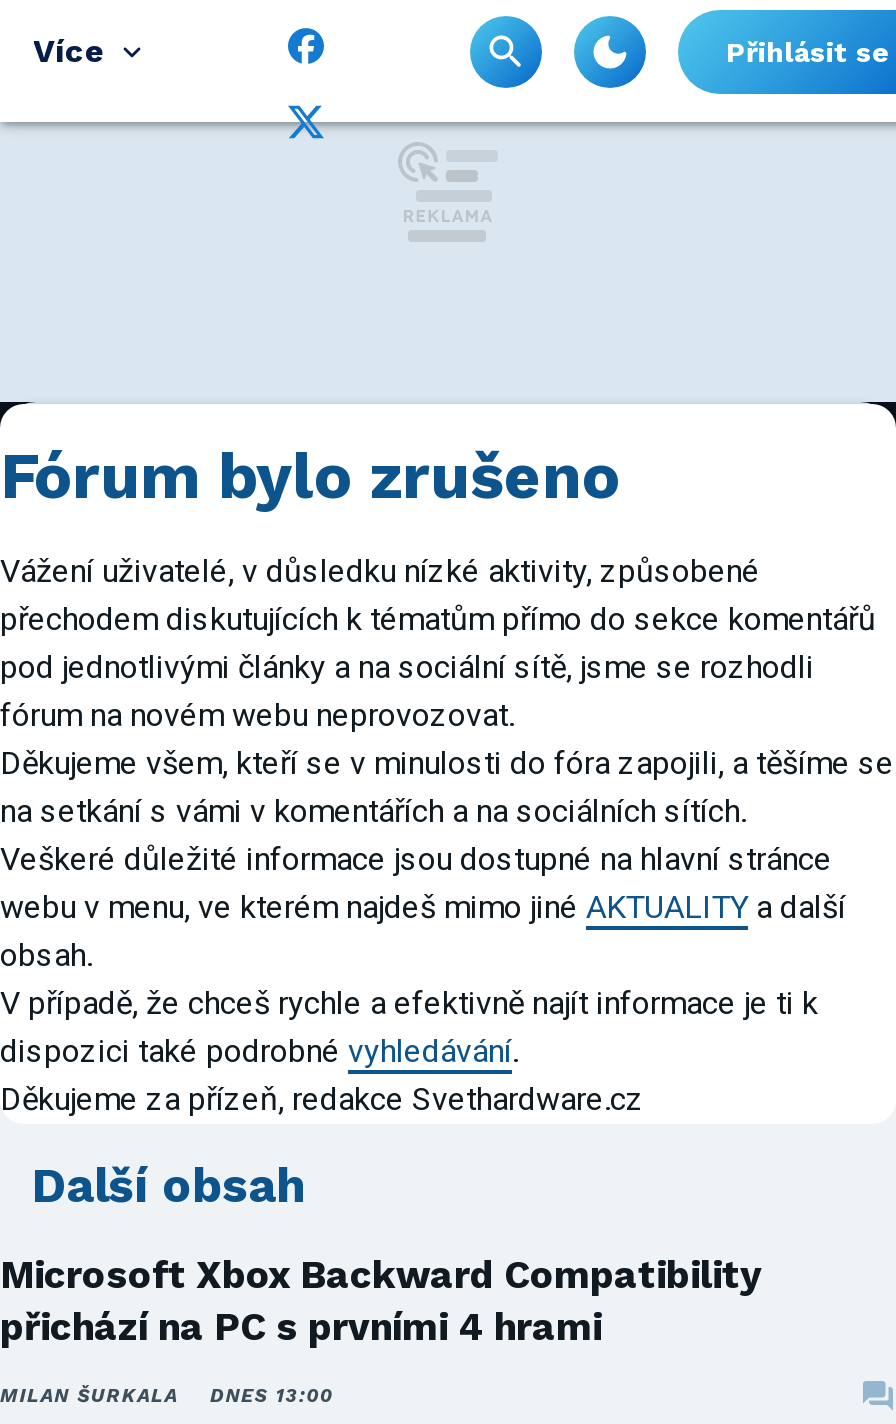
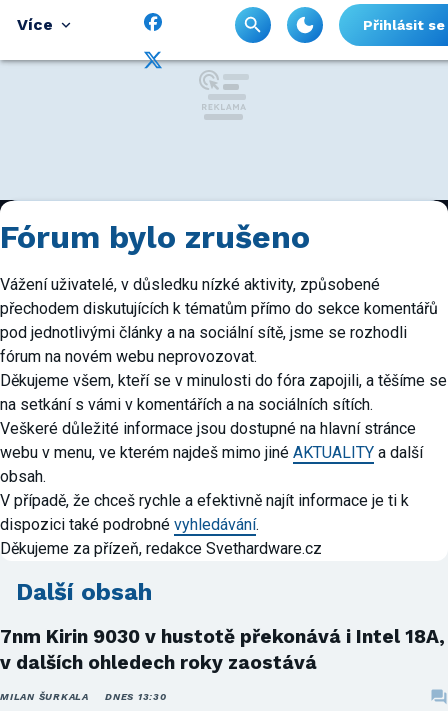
- Microsoft Xbox Backward Compatibility
- přichází na PC s prvními 4 hrami
+ 7nm Kirin 9030 v hustotě překonává i Intel 18A,
+ v dalších ohledech roky zaostává

- MILAN ŠURKALA DNES 13:00
+ MILAN ŠURKALA DNES 13:30
